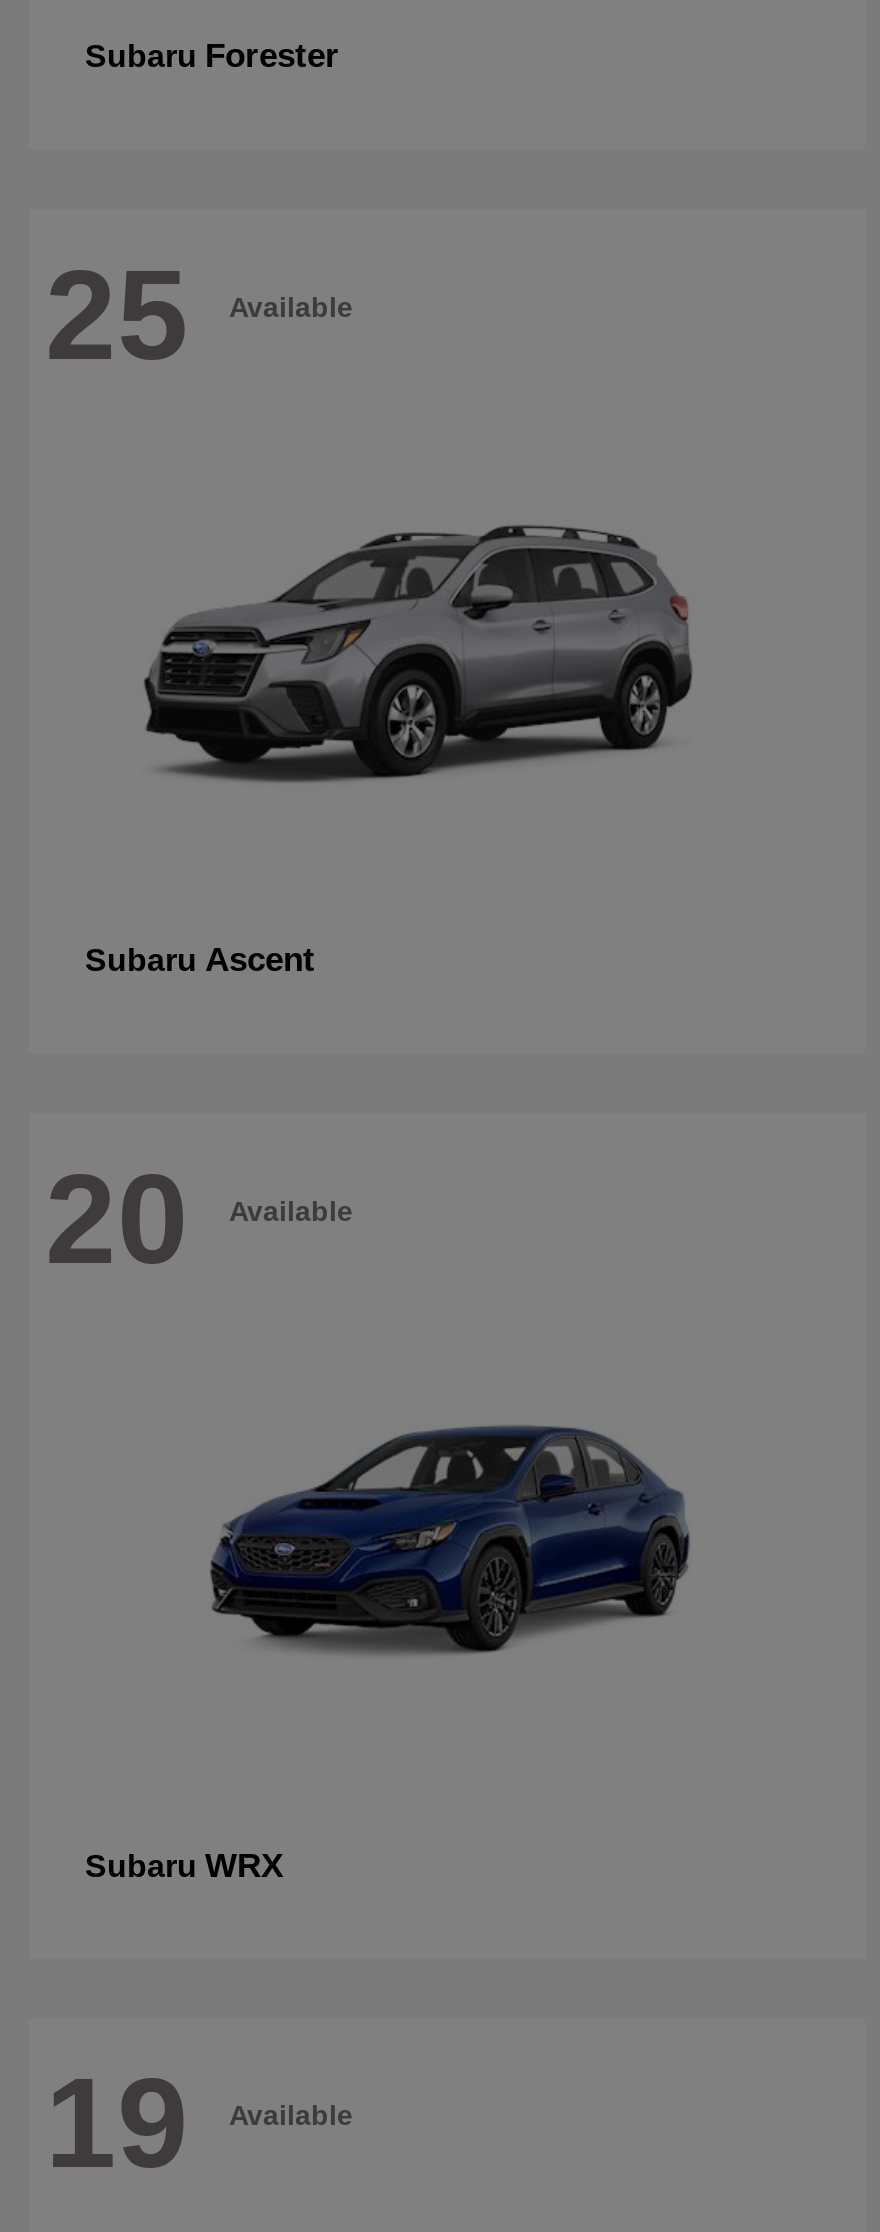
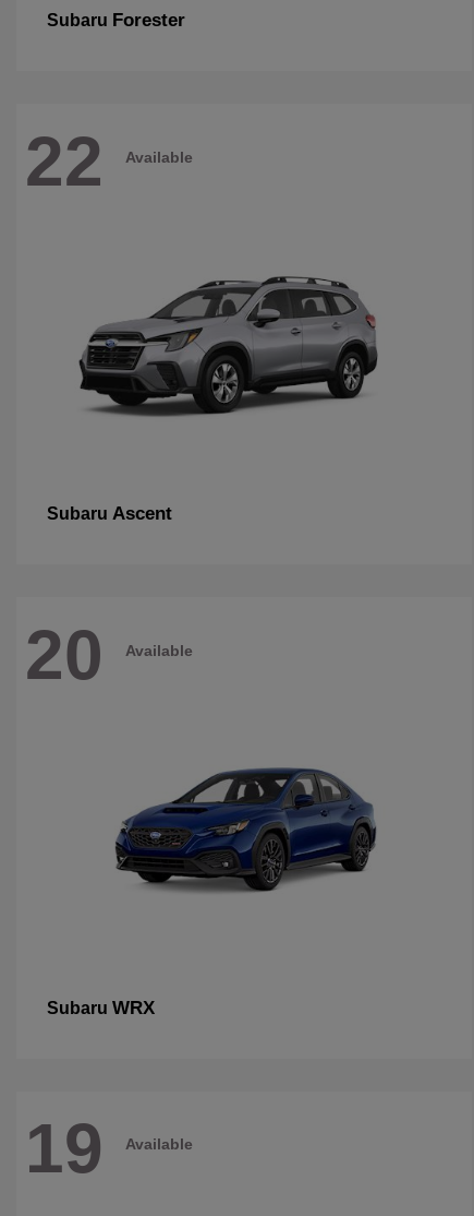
- 25 Available
+ 22 Available
